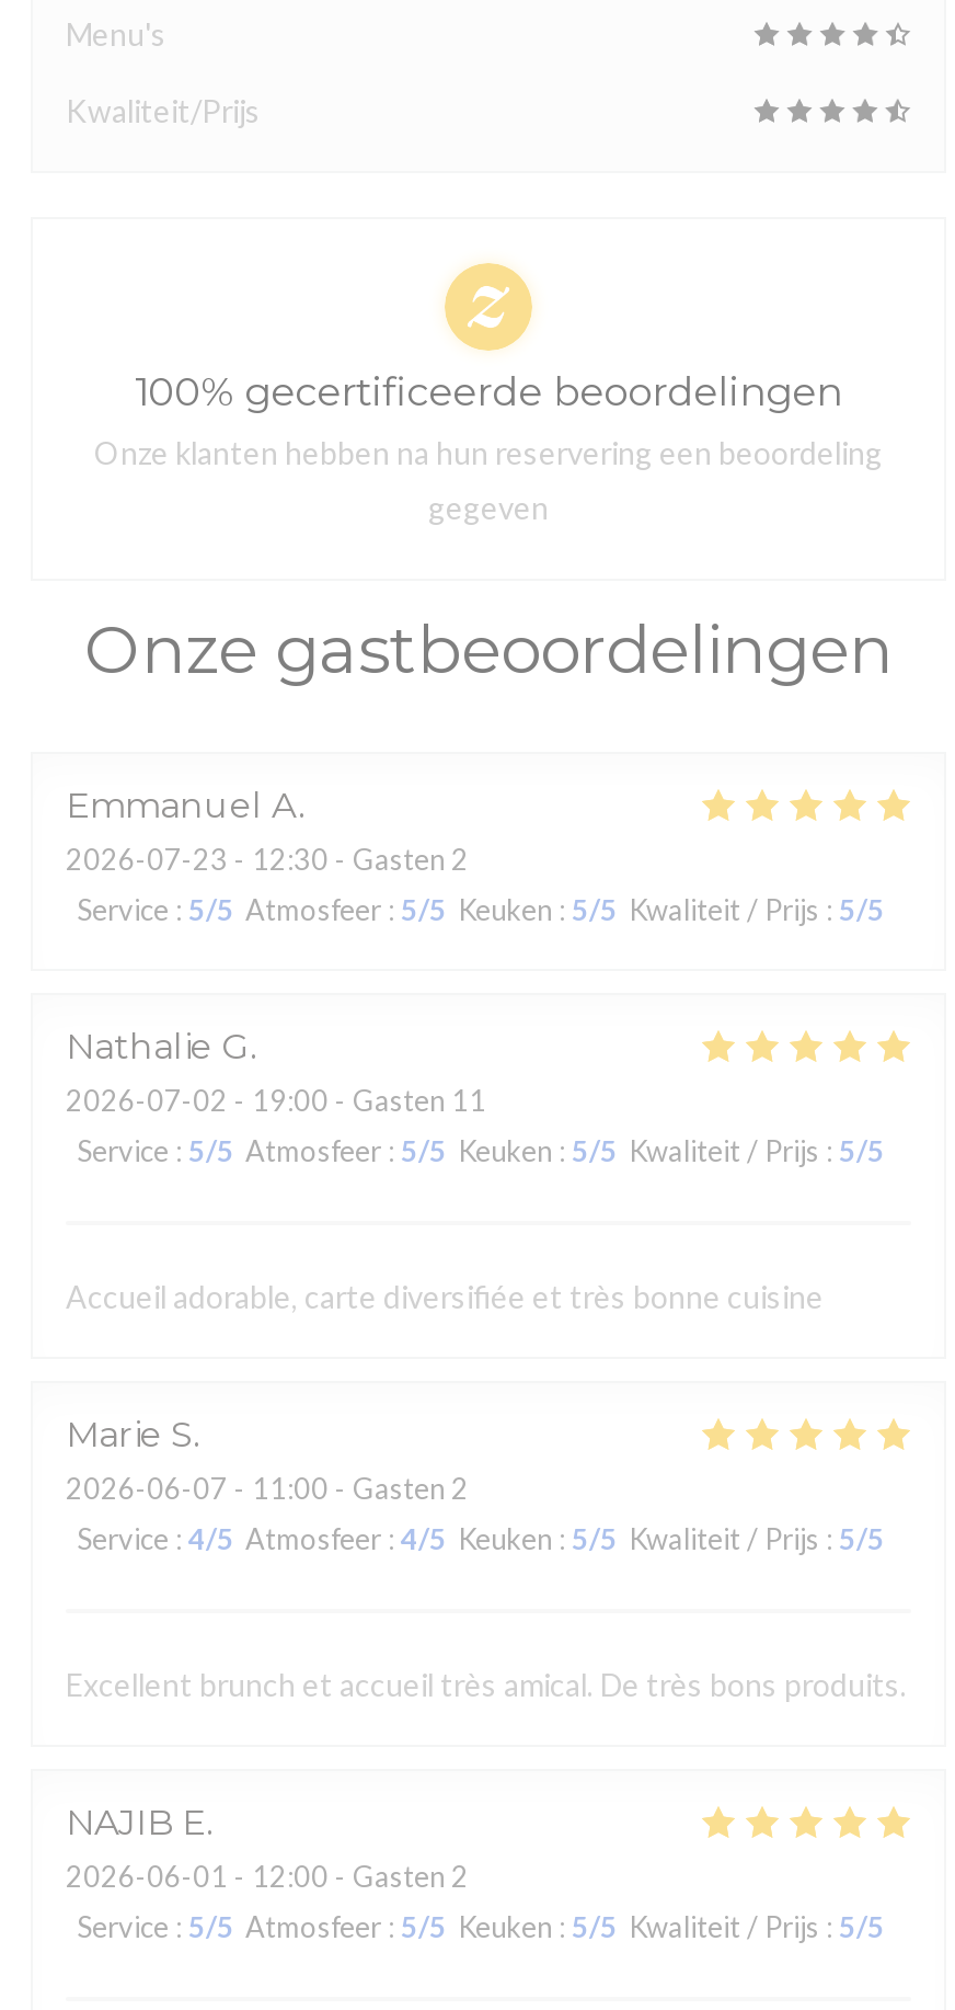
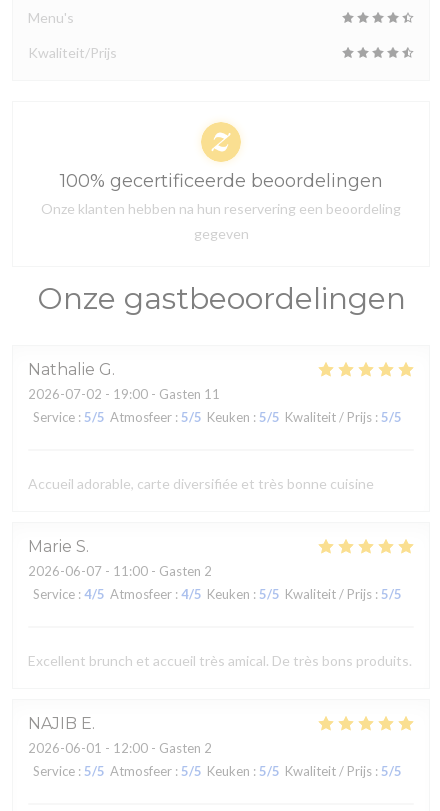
- Emmanuel A
- 2026-07-23 - 12:30 - Gasten 2
- Service: 5/5 Atmosfeer: 5/5 Keuken: 5/5 Kwaliteit / Prijs: 5/5
